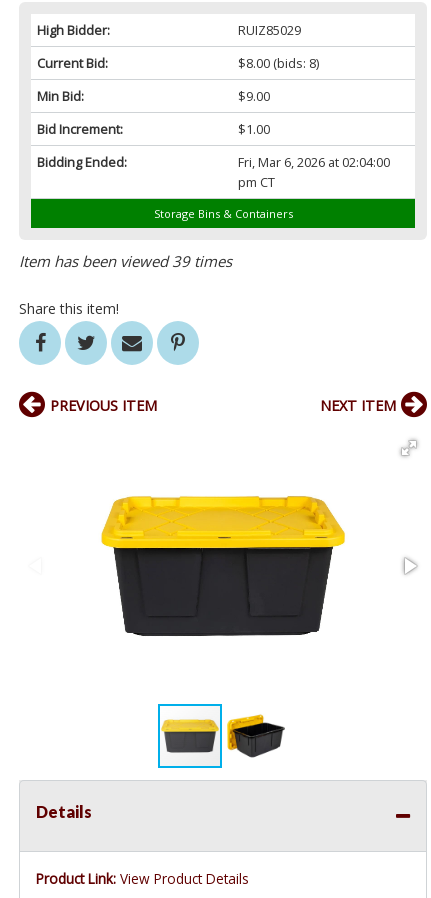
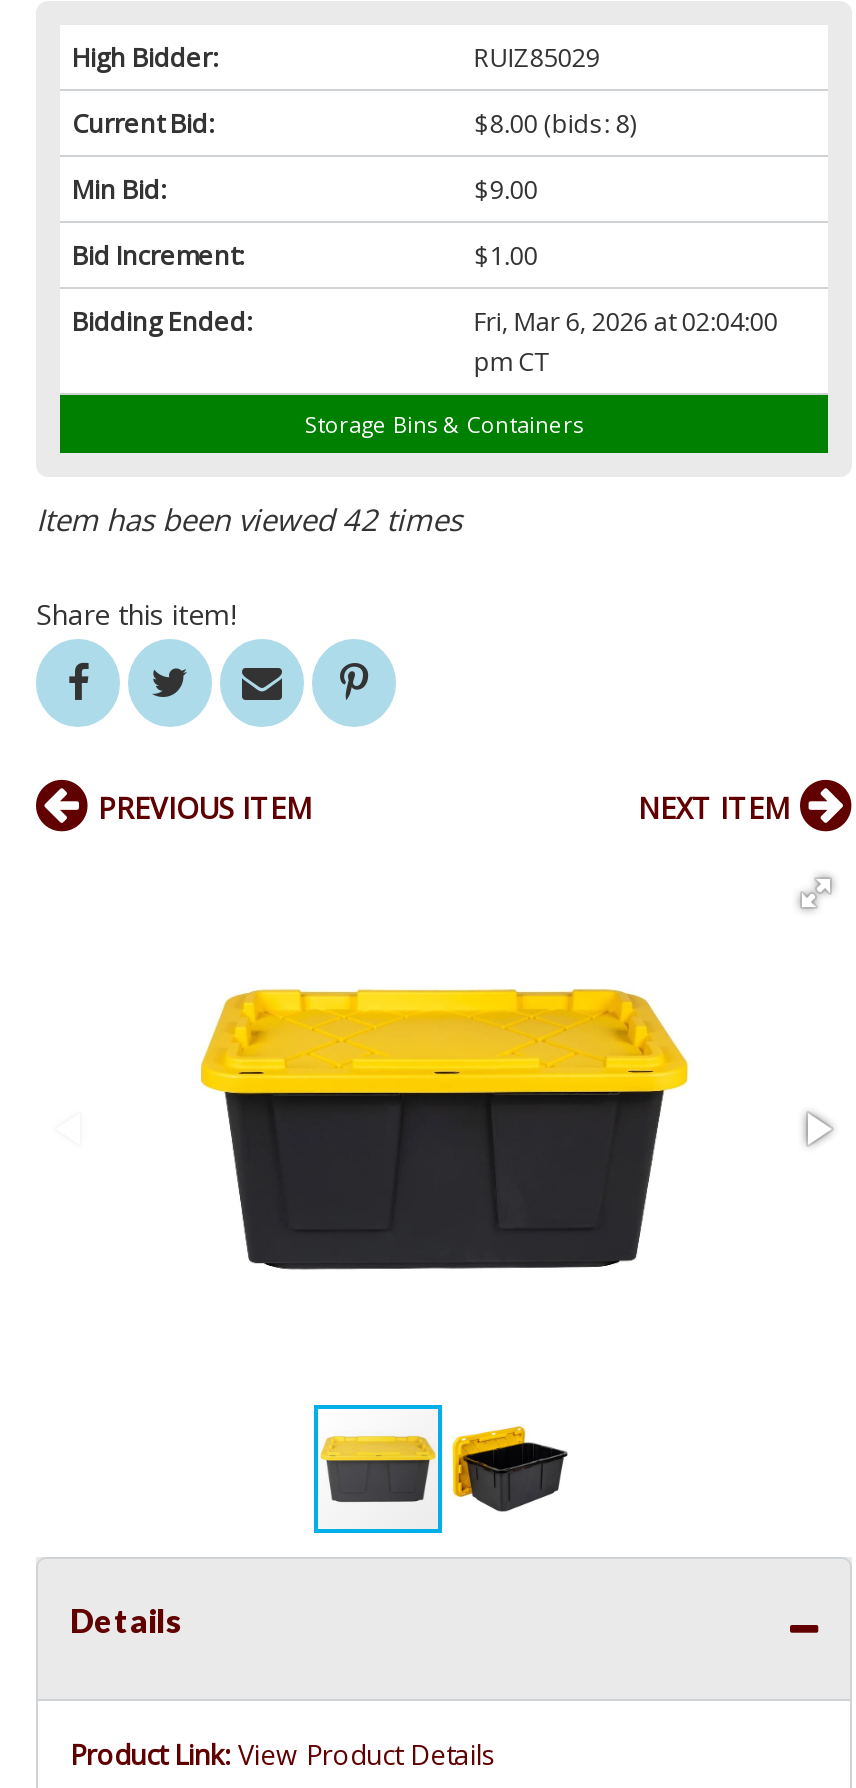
- Item has been viewed 39 times
+ Item has been viewed 42 times
